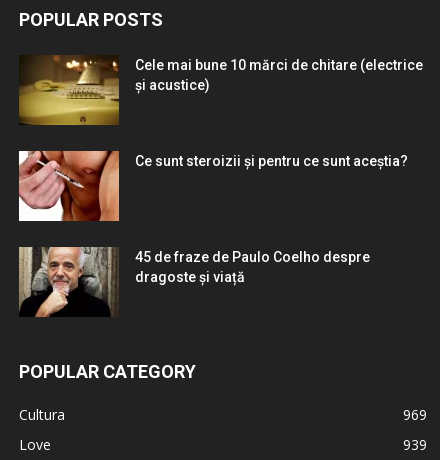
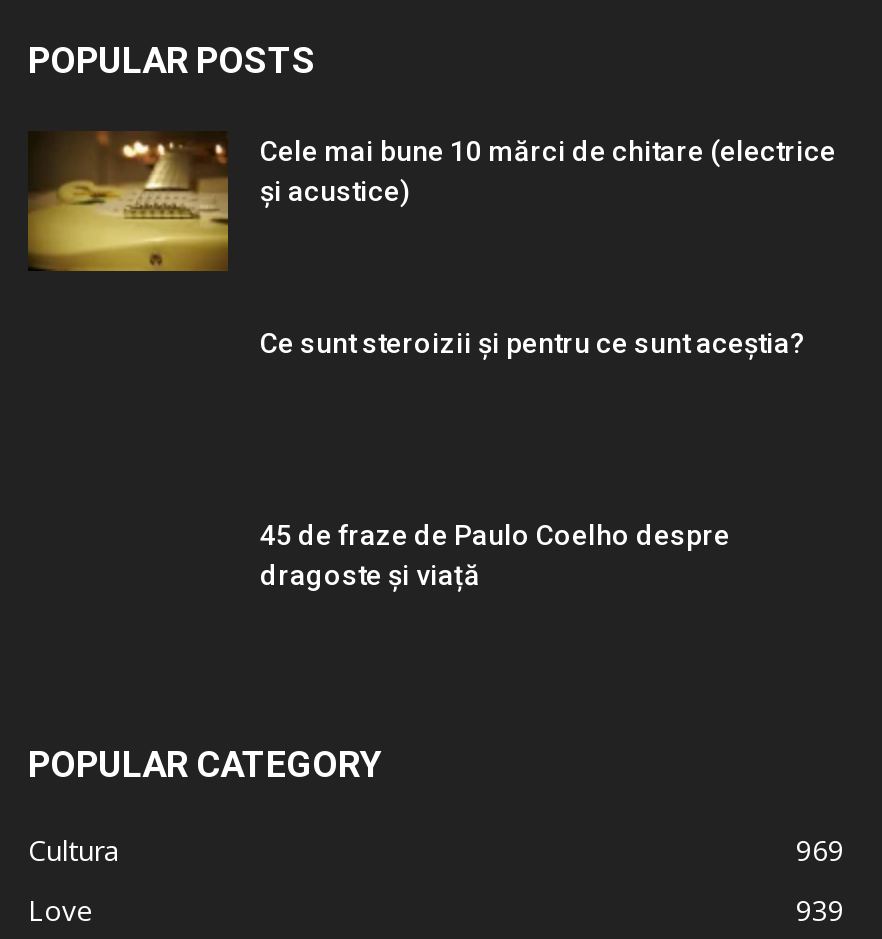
- [image]

- [image]
